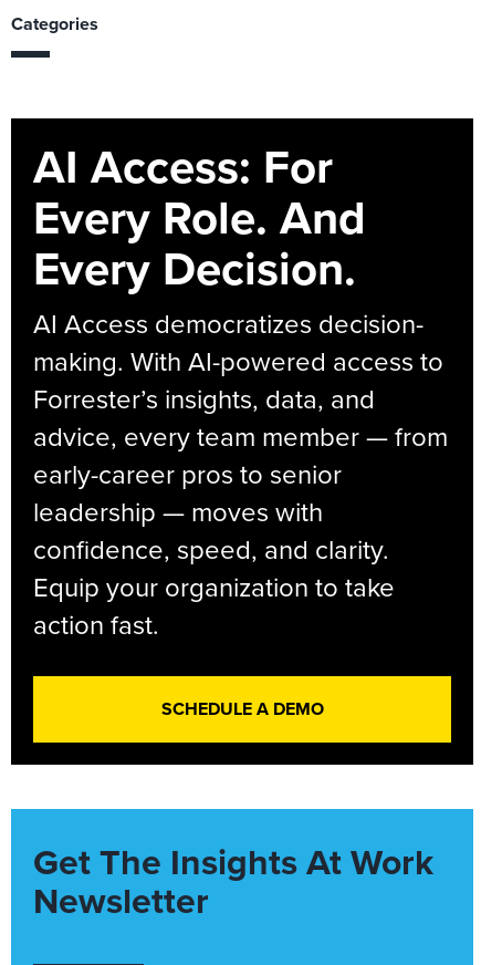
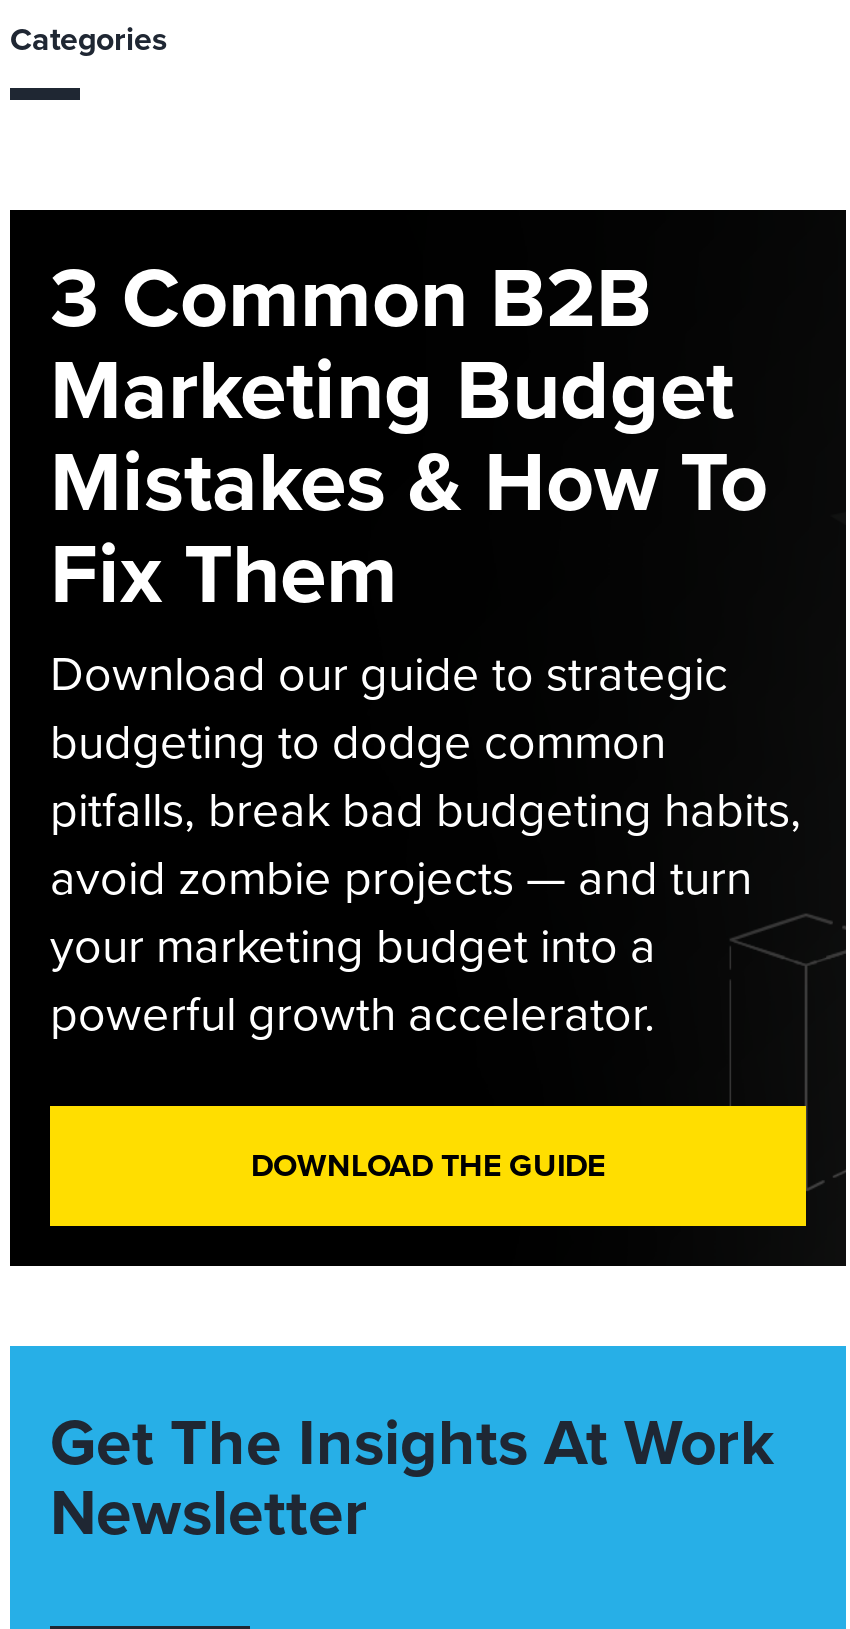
- AI Access: For
- Every Role. And
- Every Decision.
- AI Access democratizes decision-
- making. With AI-powered access to
- Forrester’s insights, data, and
- advice, every team member — from
- early-career pros to senior
- leadership — moves with
- confidence, speed, and clarity.
- Equip your organization to take
- action fast.
+ 3 Common B2B
+ Marketing Budget
+ Mistakes & How To
+ Fix Them
+ Download our guide to strategic
+ budgeting to dodge common
+ pitfalls, break bad budgeting habits,
+ avoid zombie projects — and turn
+ your marketing budget into a
+ powerful growth accelerator.

- SCHEDULE A DEMO
+ DOWNLOAD THE GUIDE
